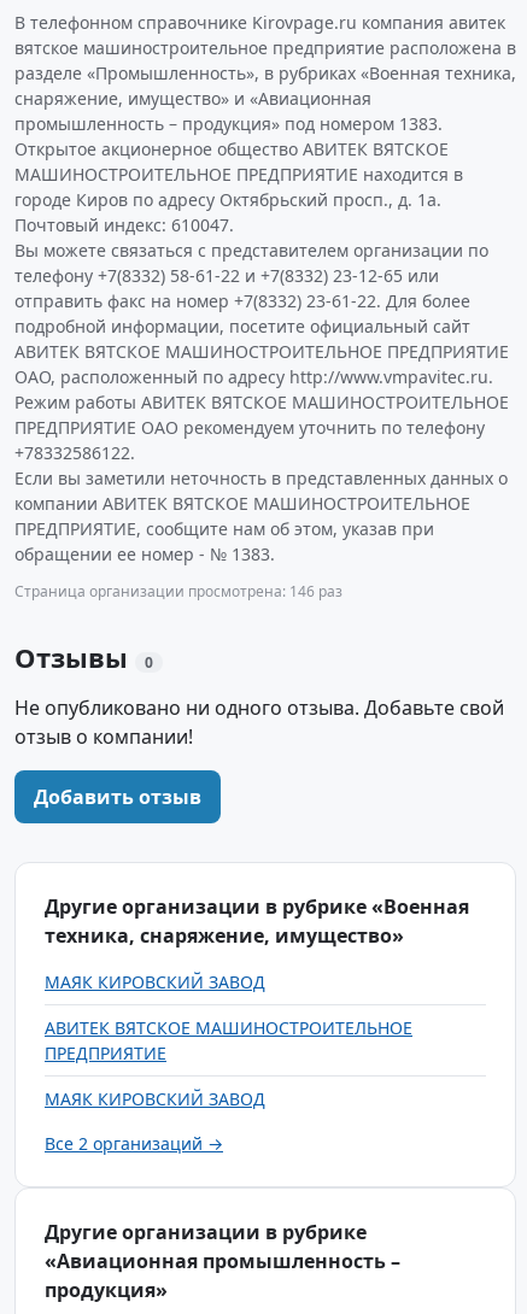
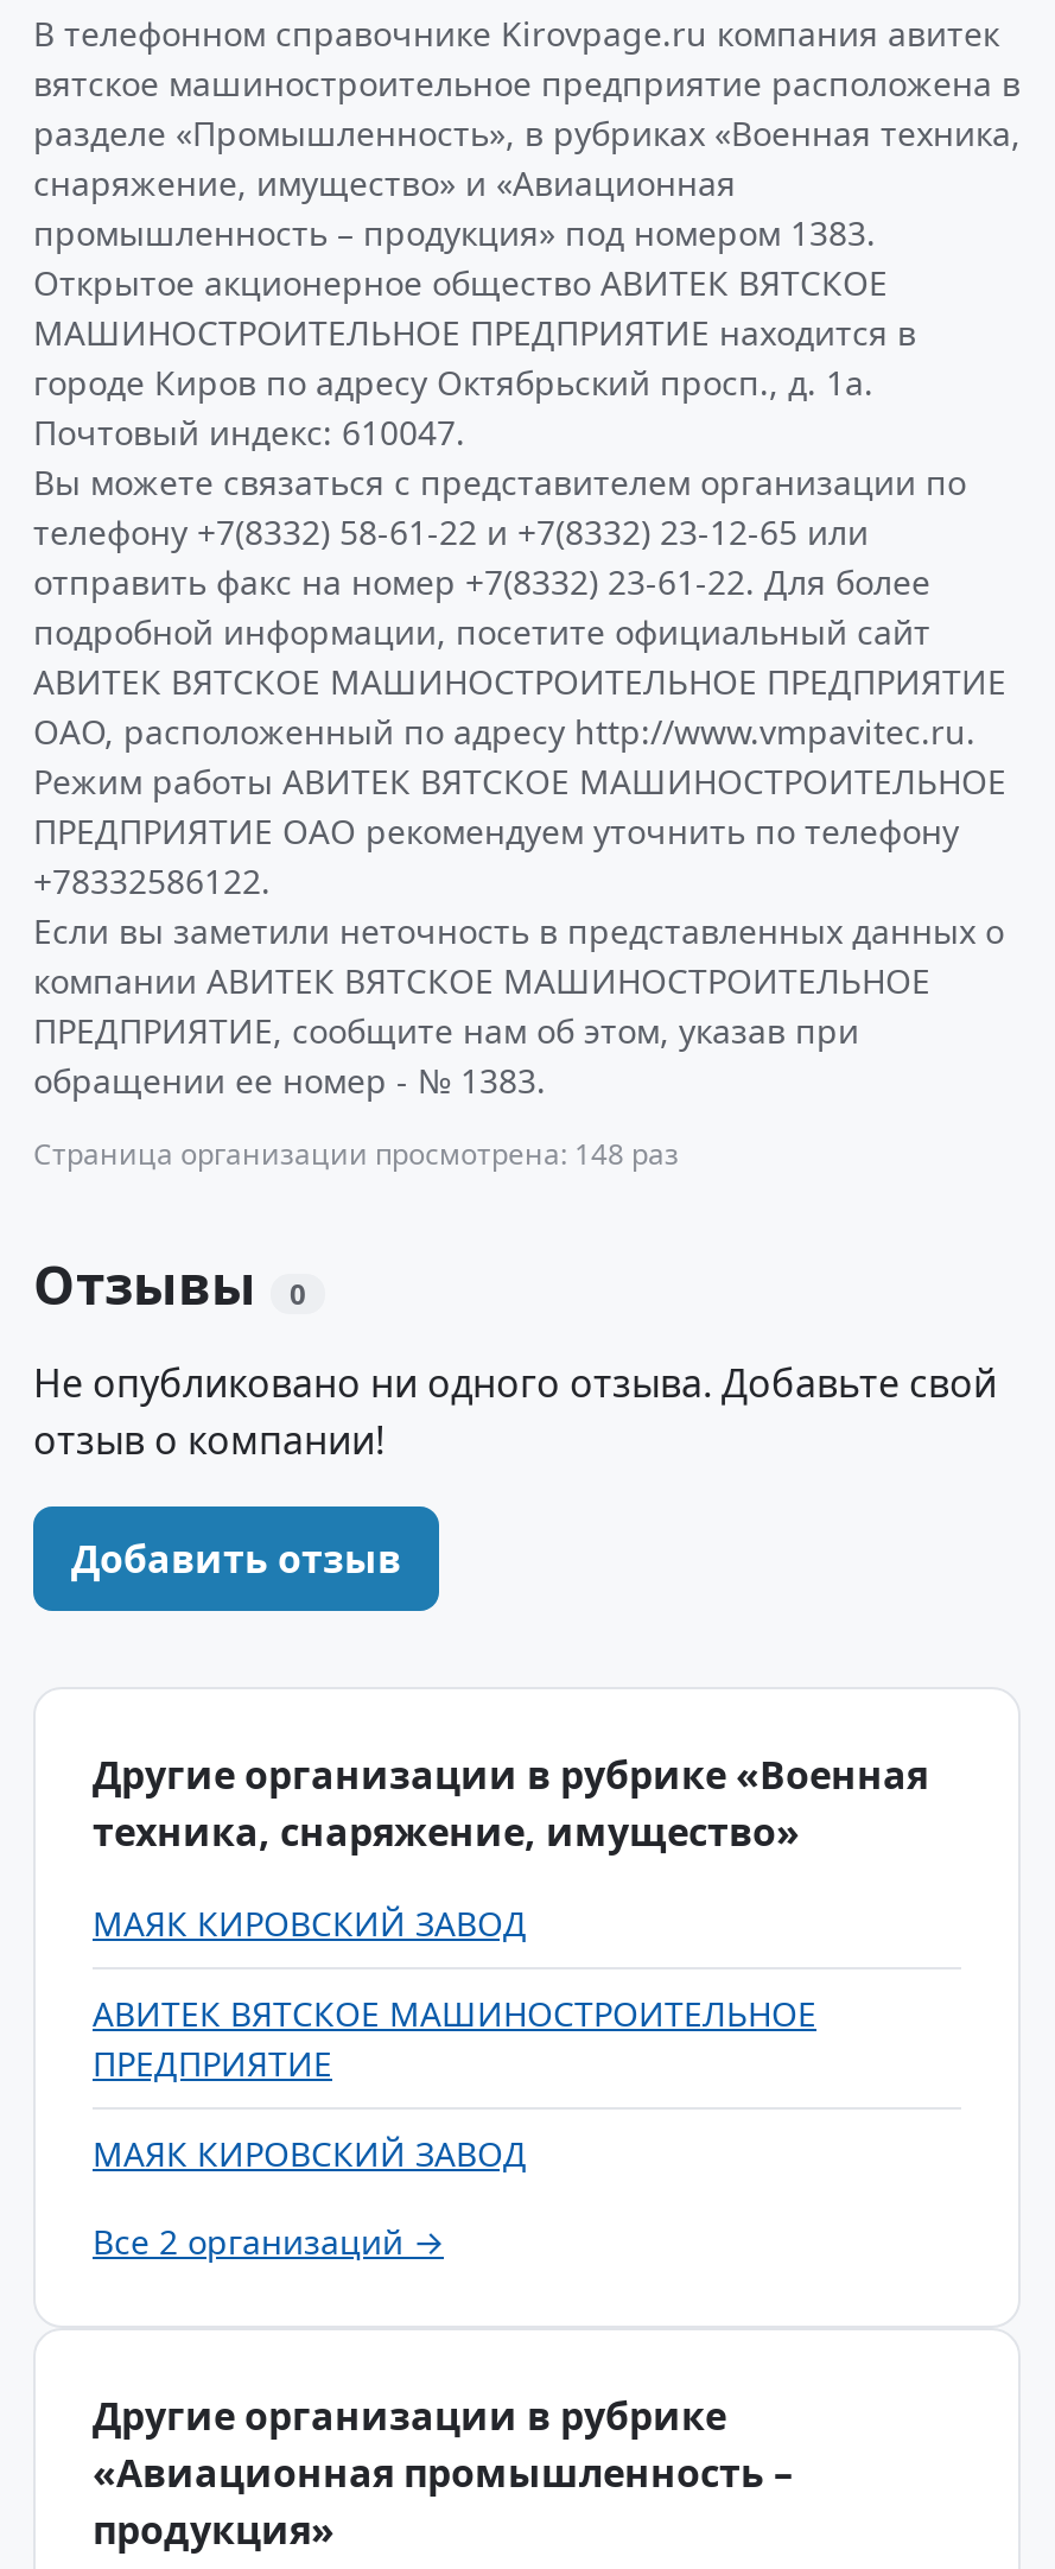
- Страница организации просмотрена: 146 раз
+ Страница организации просмотрена: 148 раз
